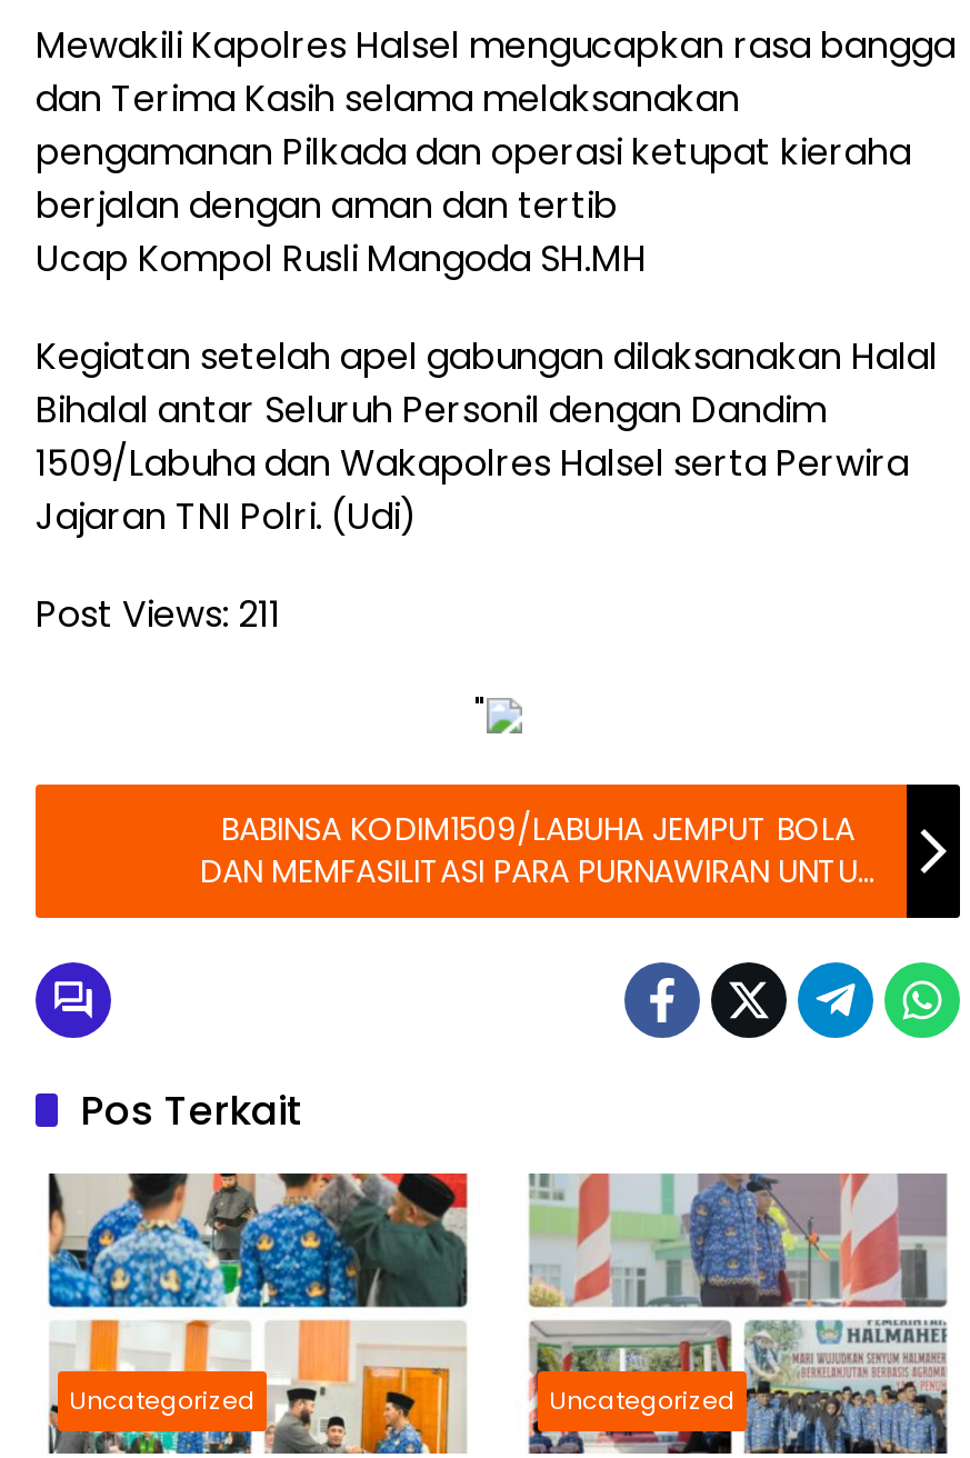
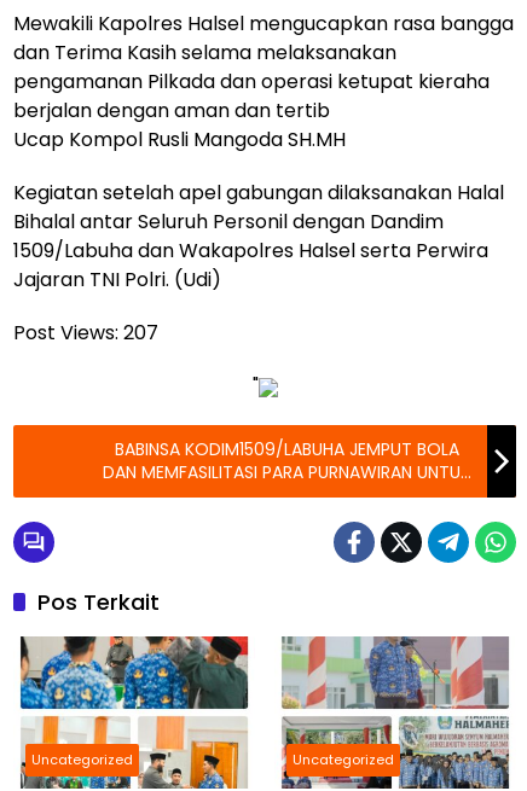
- Post Views: 211
+ Post Views: 207
